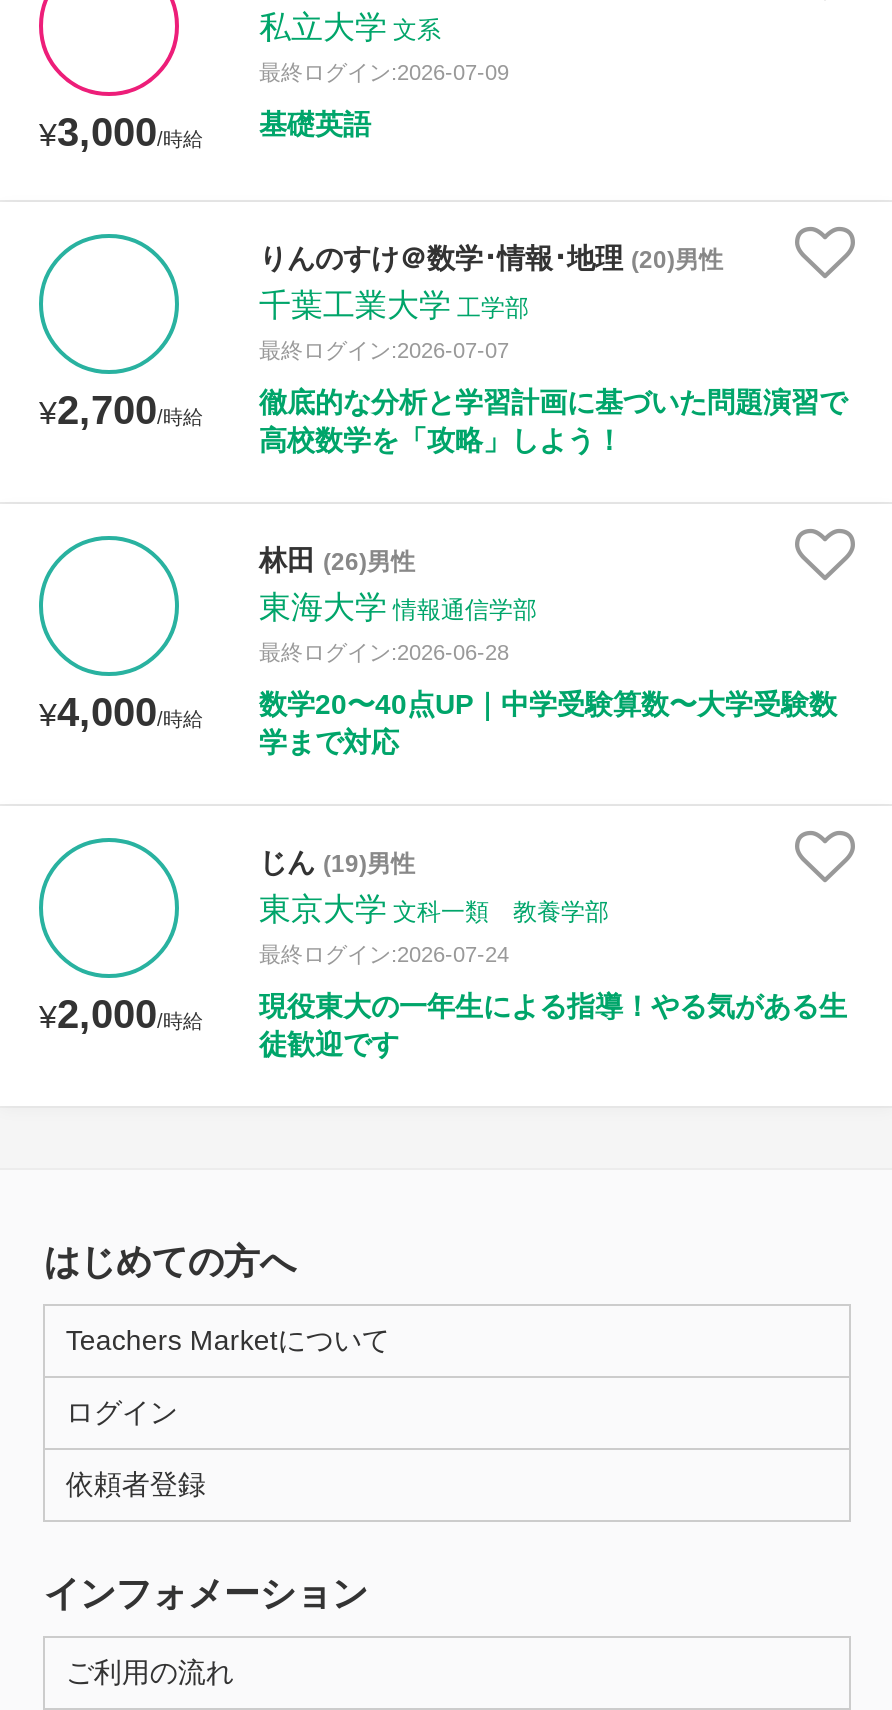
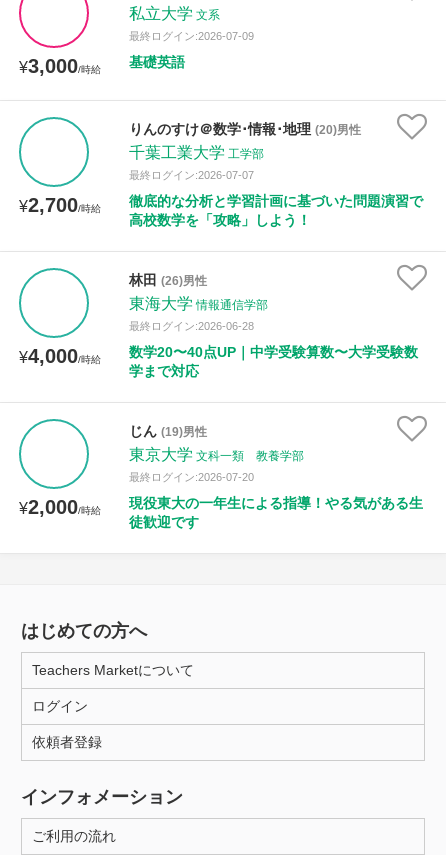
- 最終ログイン:2026-07-24
+ 最終ログイン:2026-07-20
